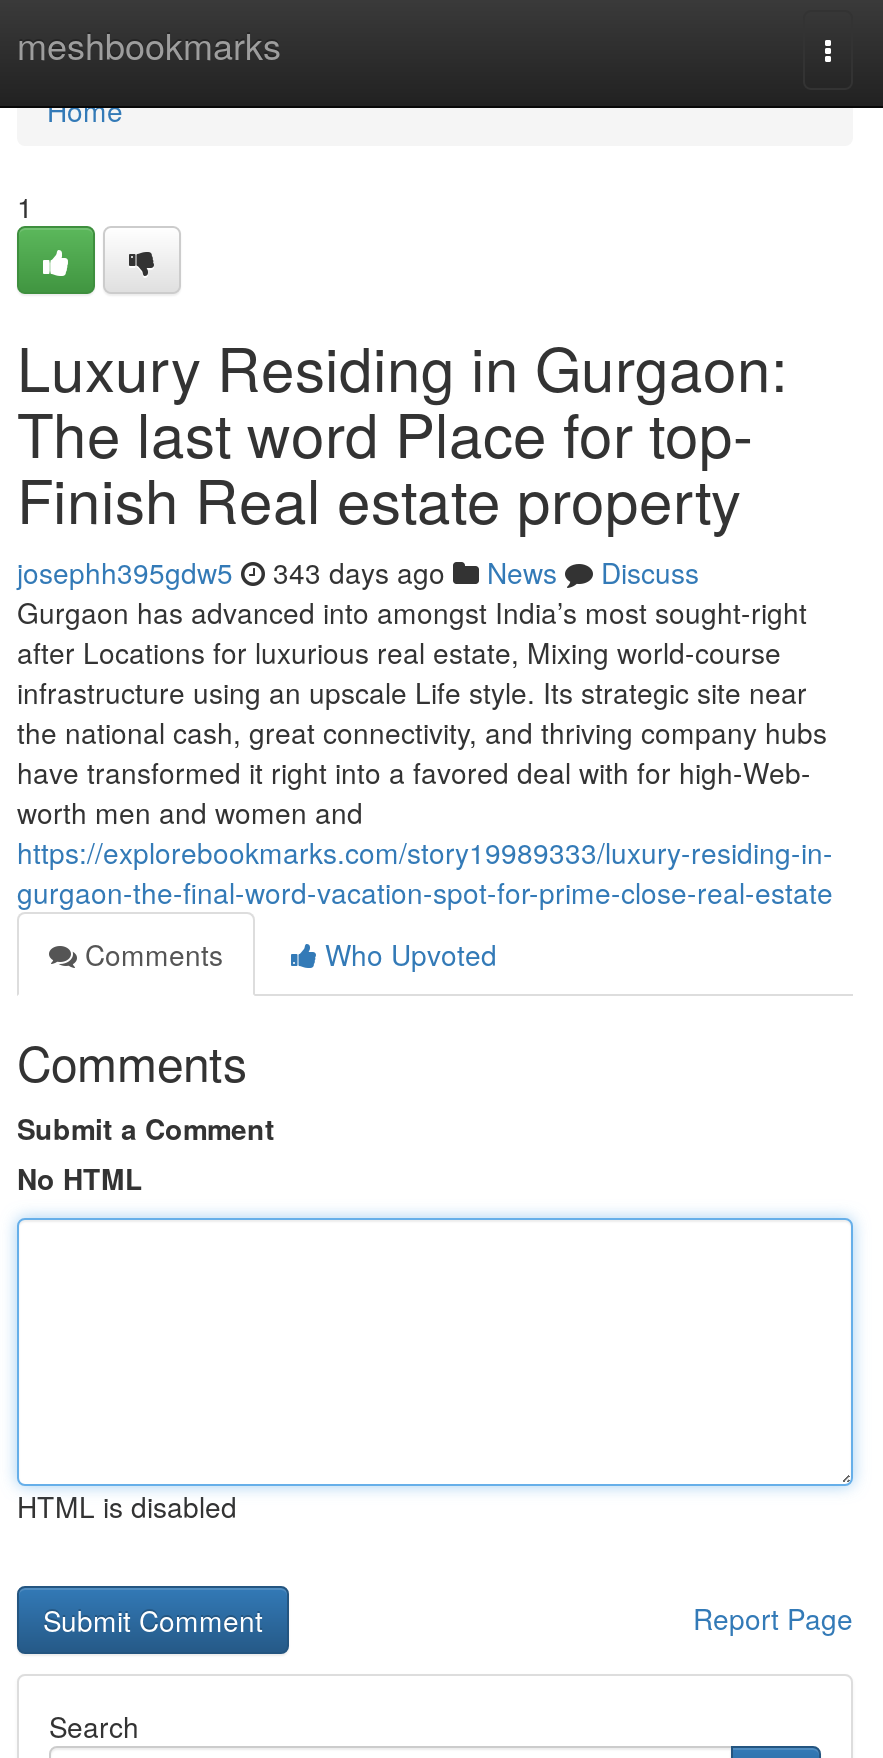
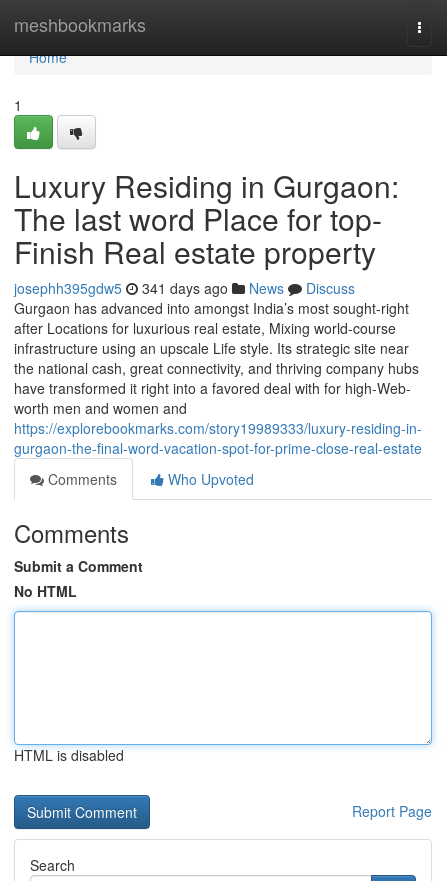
- josephh395gdw5 343 days ago News Discuss
+ josephh395gdw5 341 days ago News Discuss
